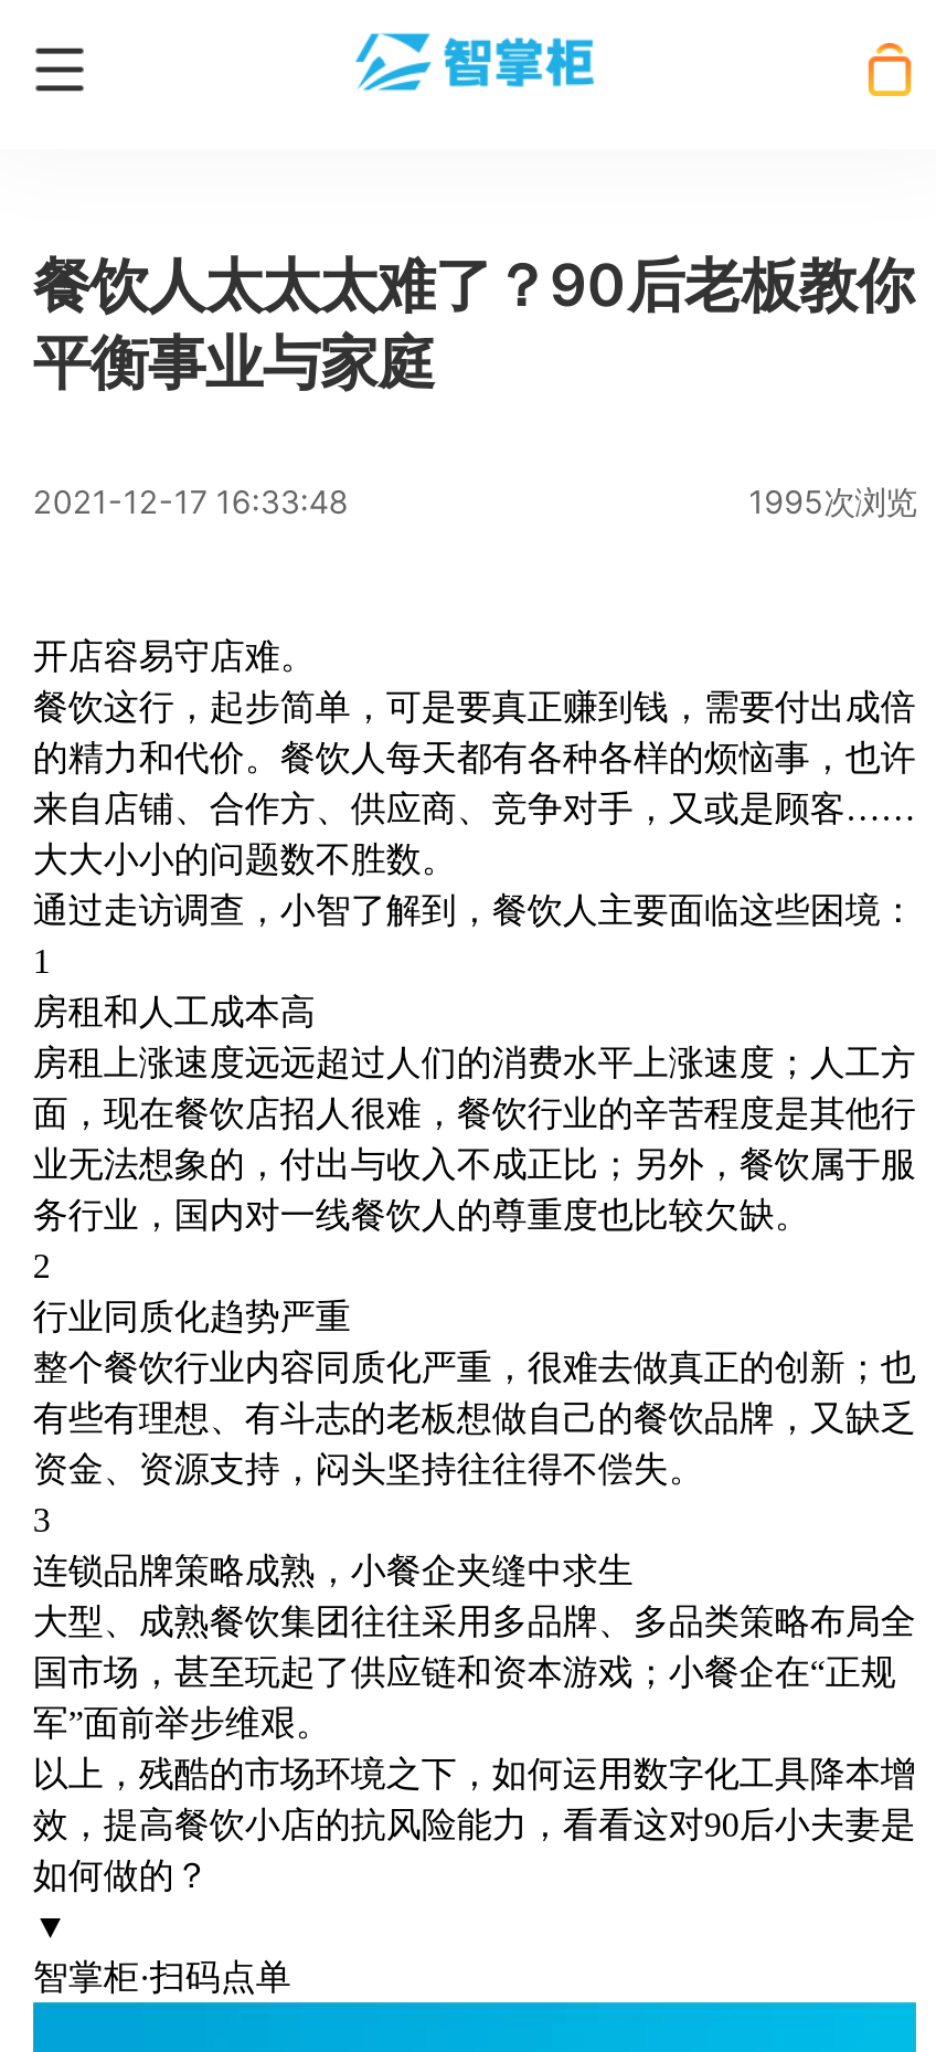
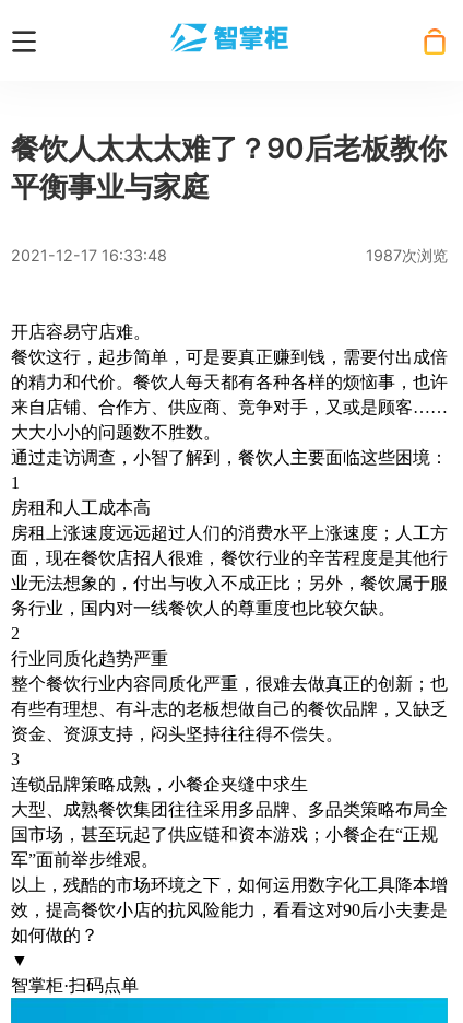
- 1995次浏览
+ 1987次浏览
